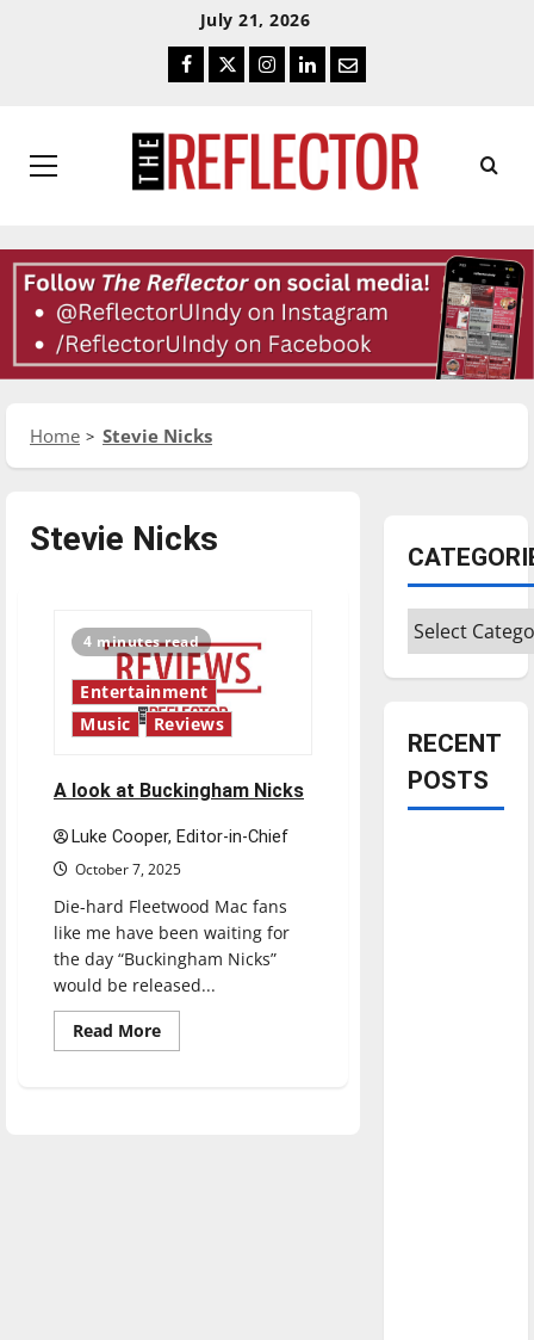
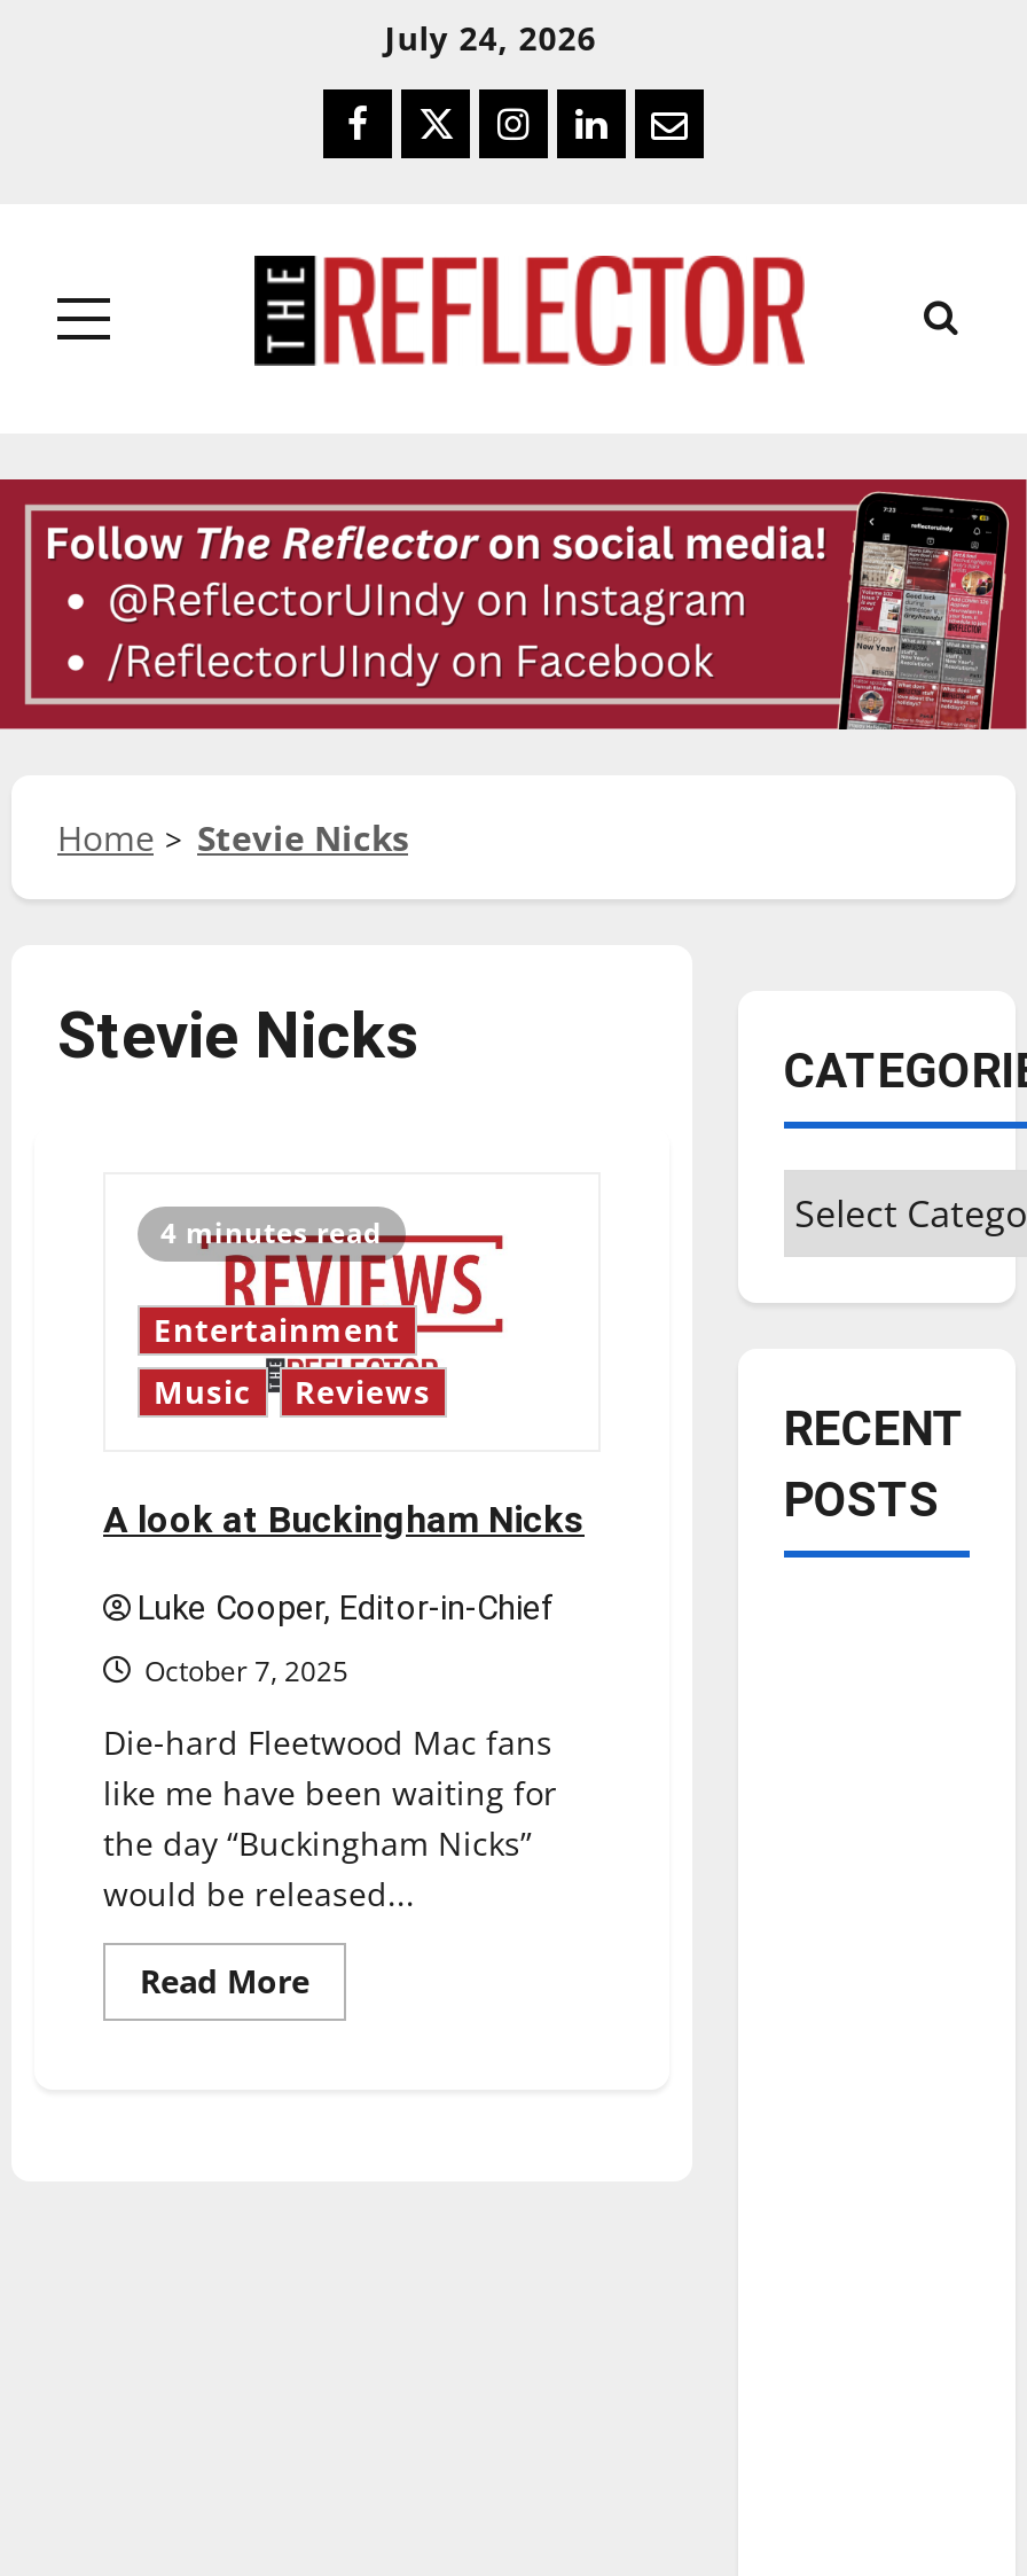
- July 21, 2026
+ July 24, 2026
